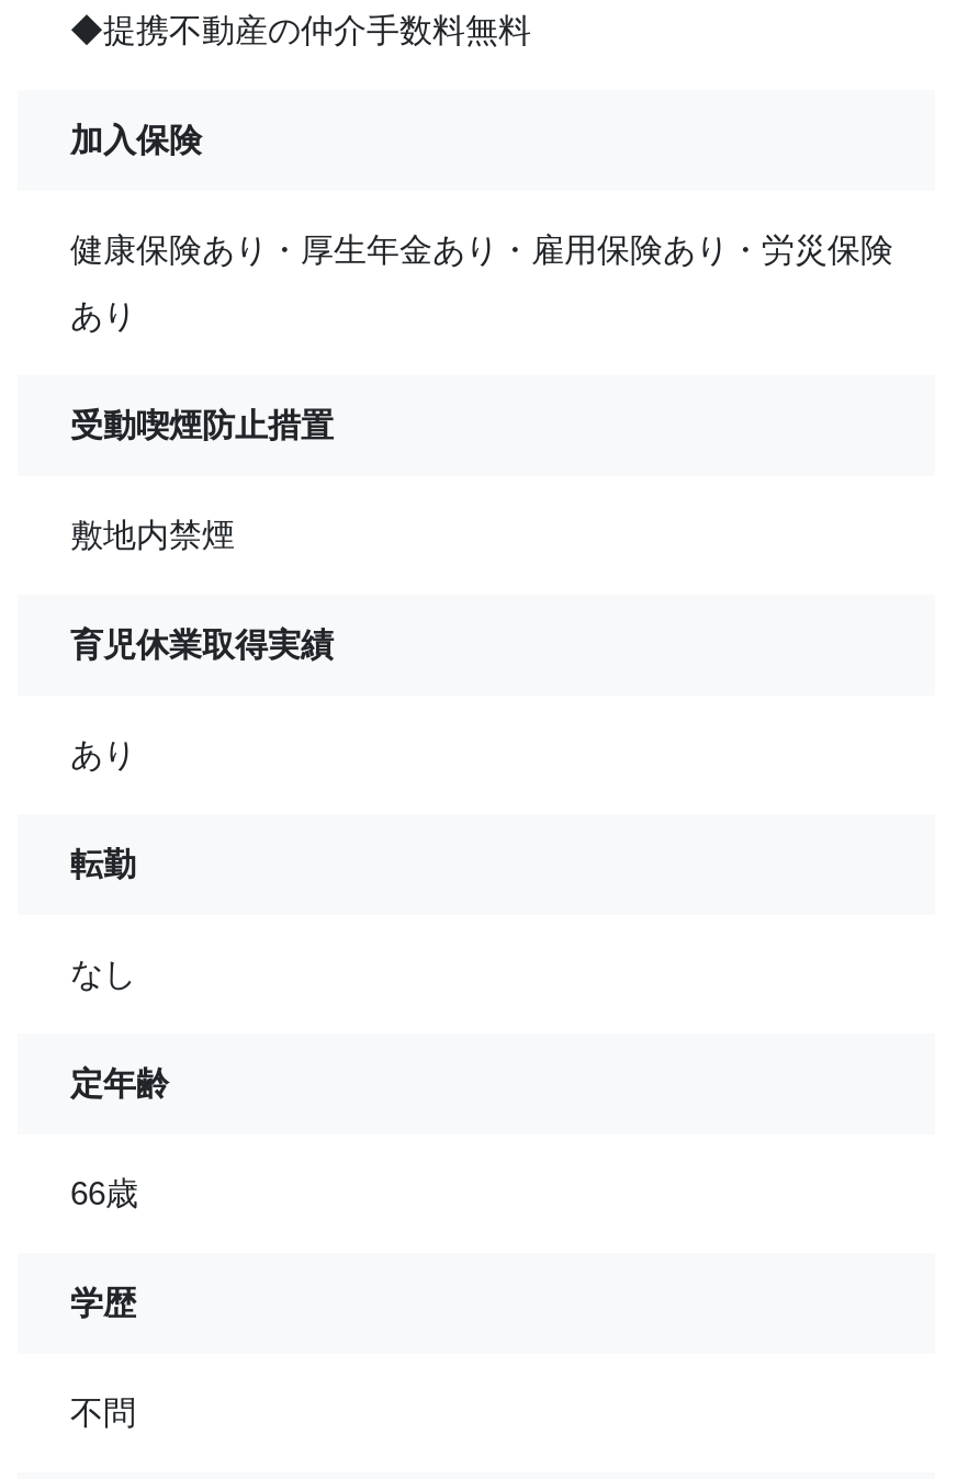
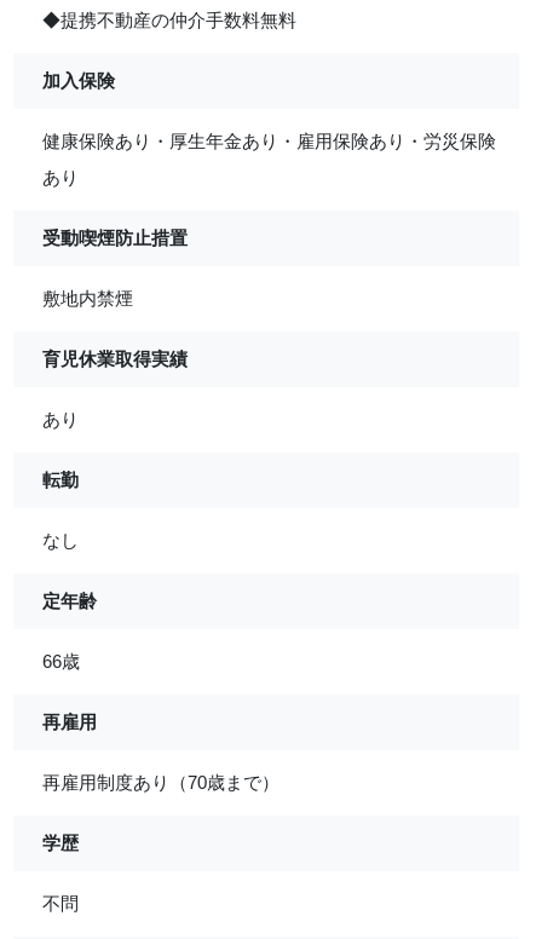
+ 再雇用
+ 再雇用制度あり（70歳まで）
